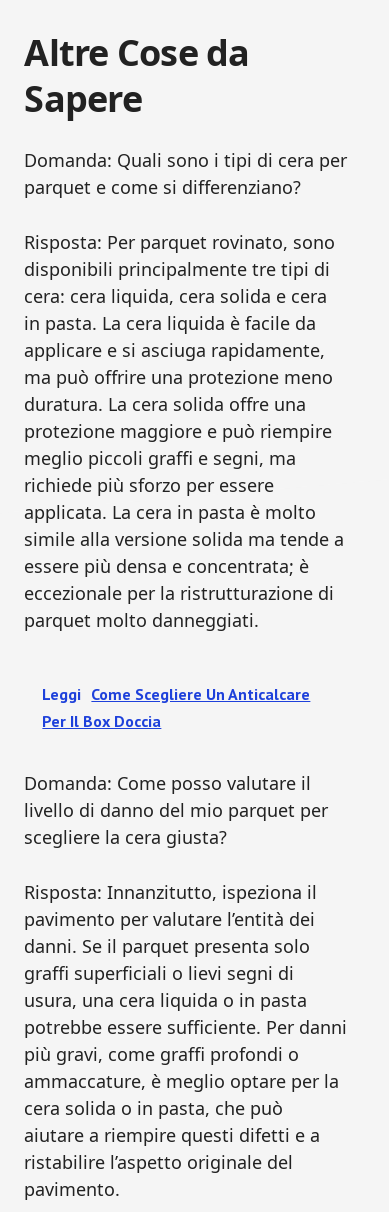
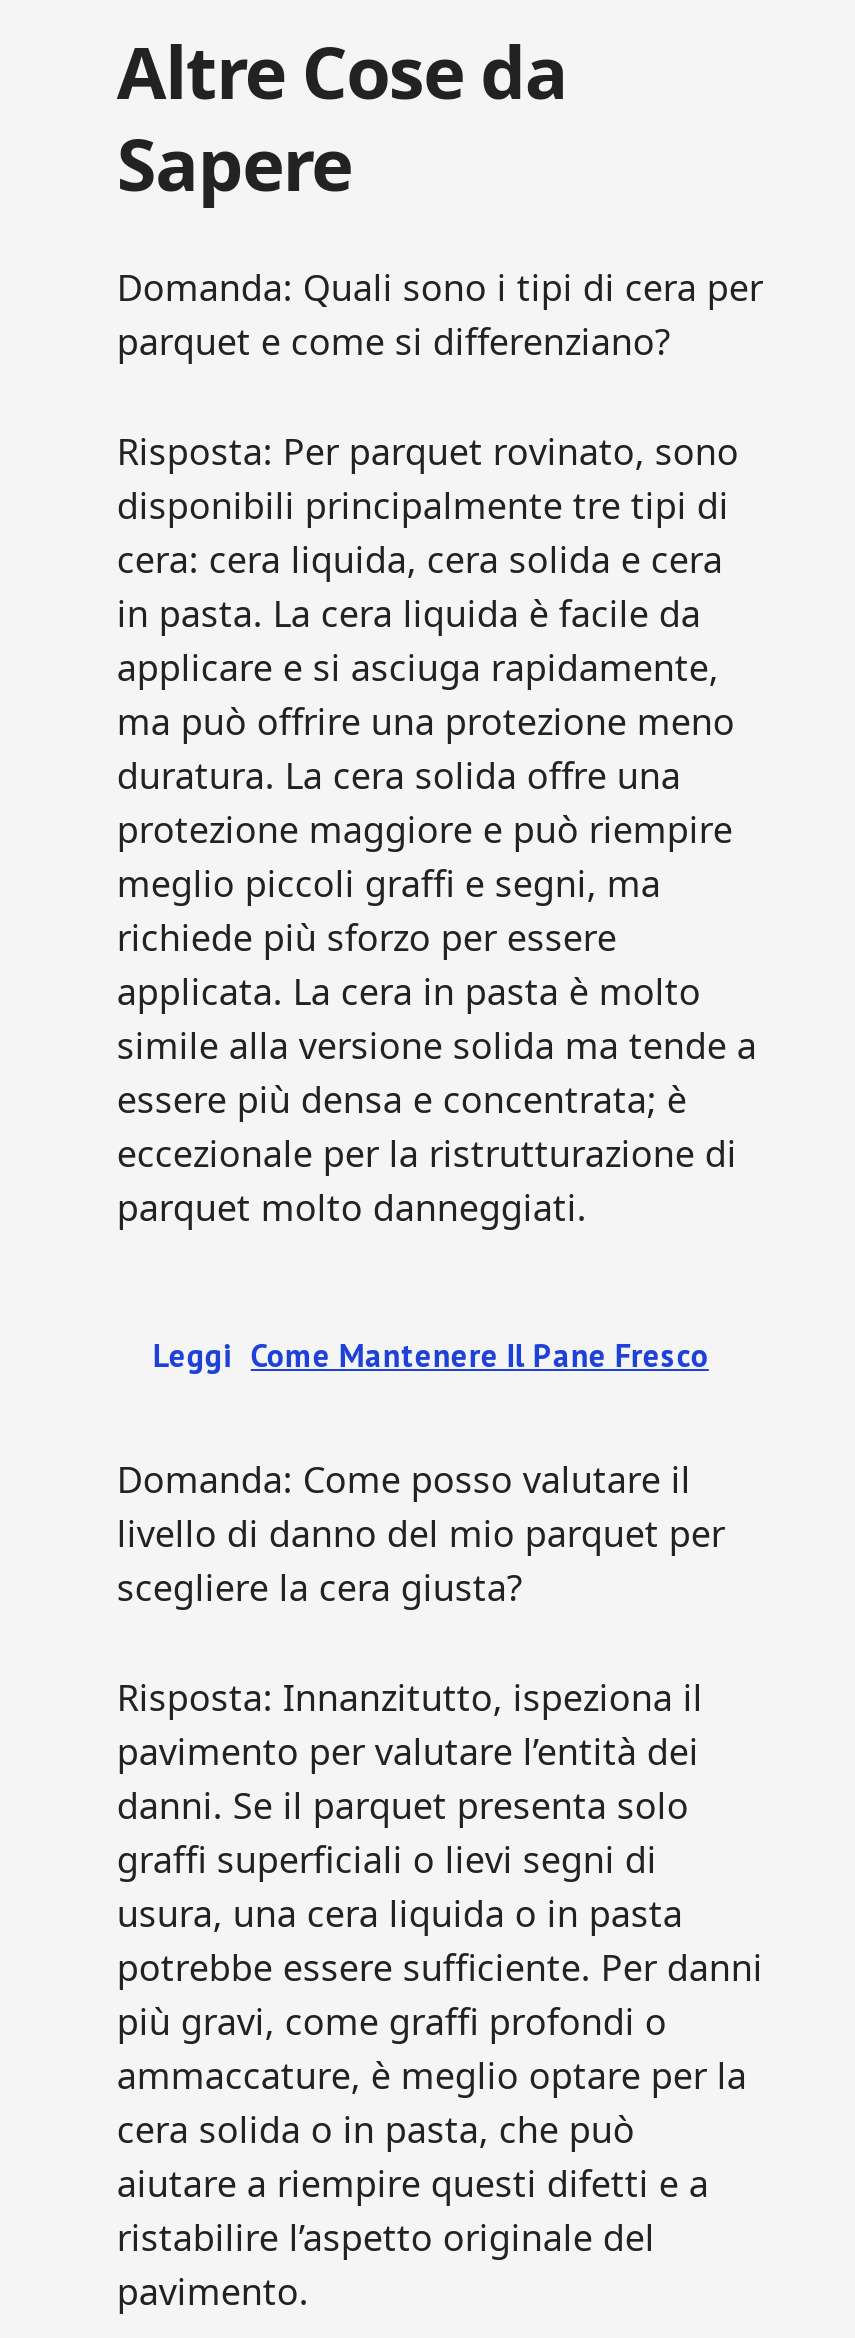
- Leggi Come Scegliere Un Anticalcare
- Per Il Box Doccia
+ Leggi Come Mantenere Il Pane Fresco
